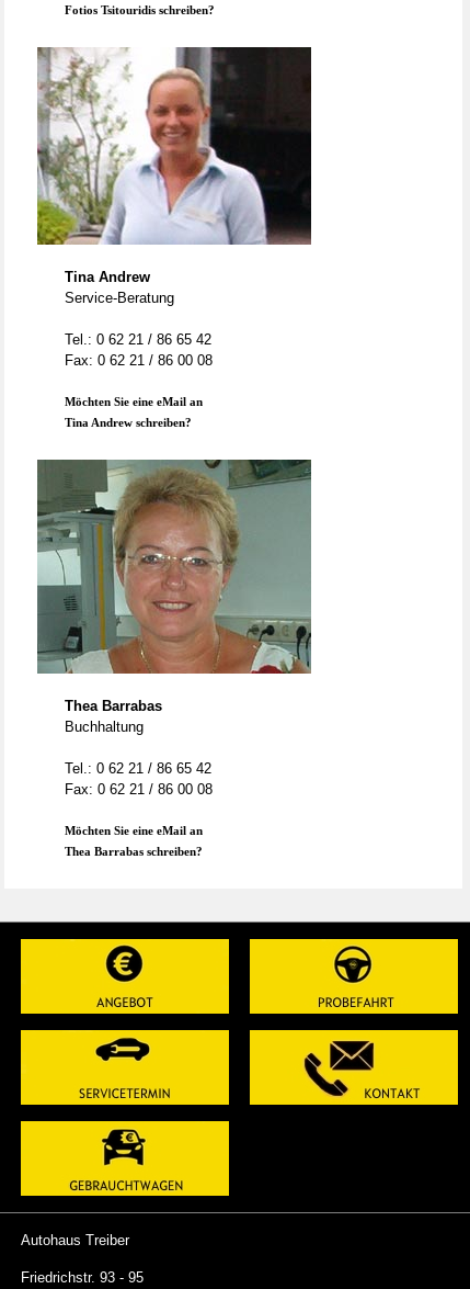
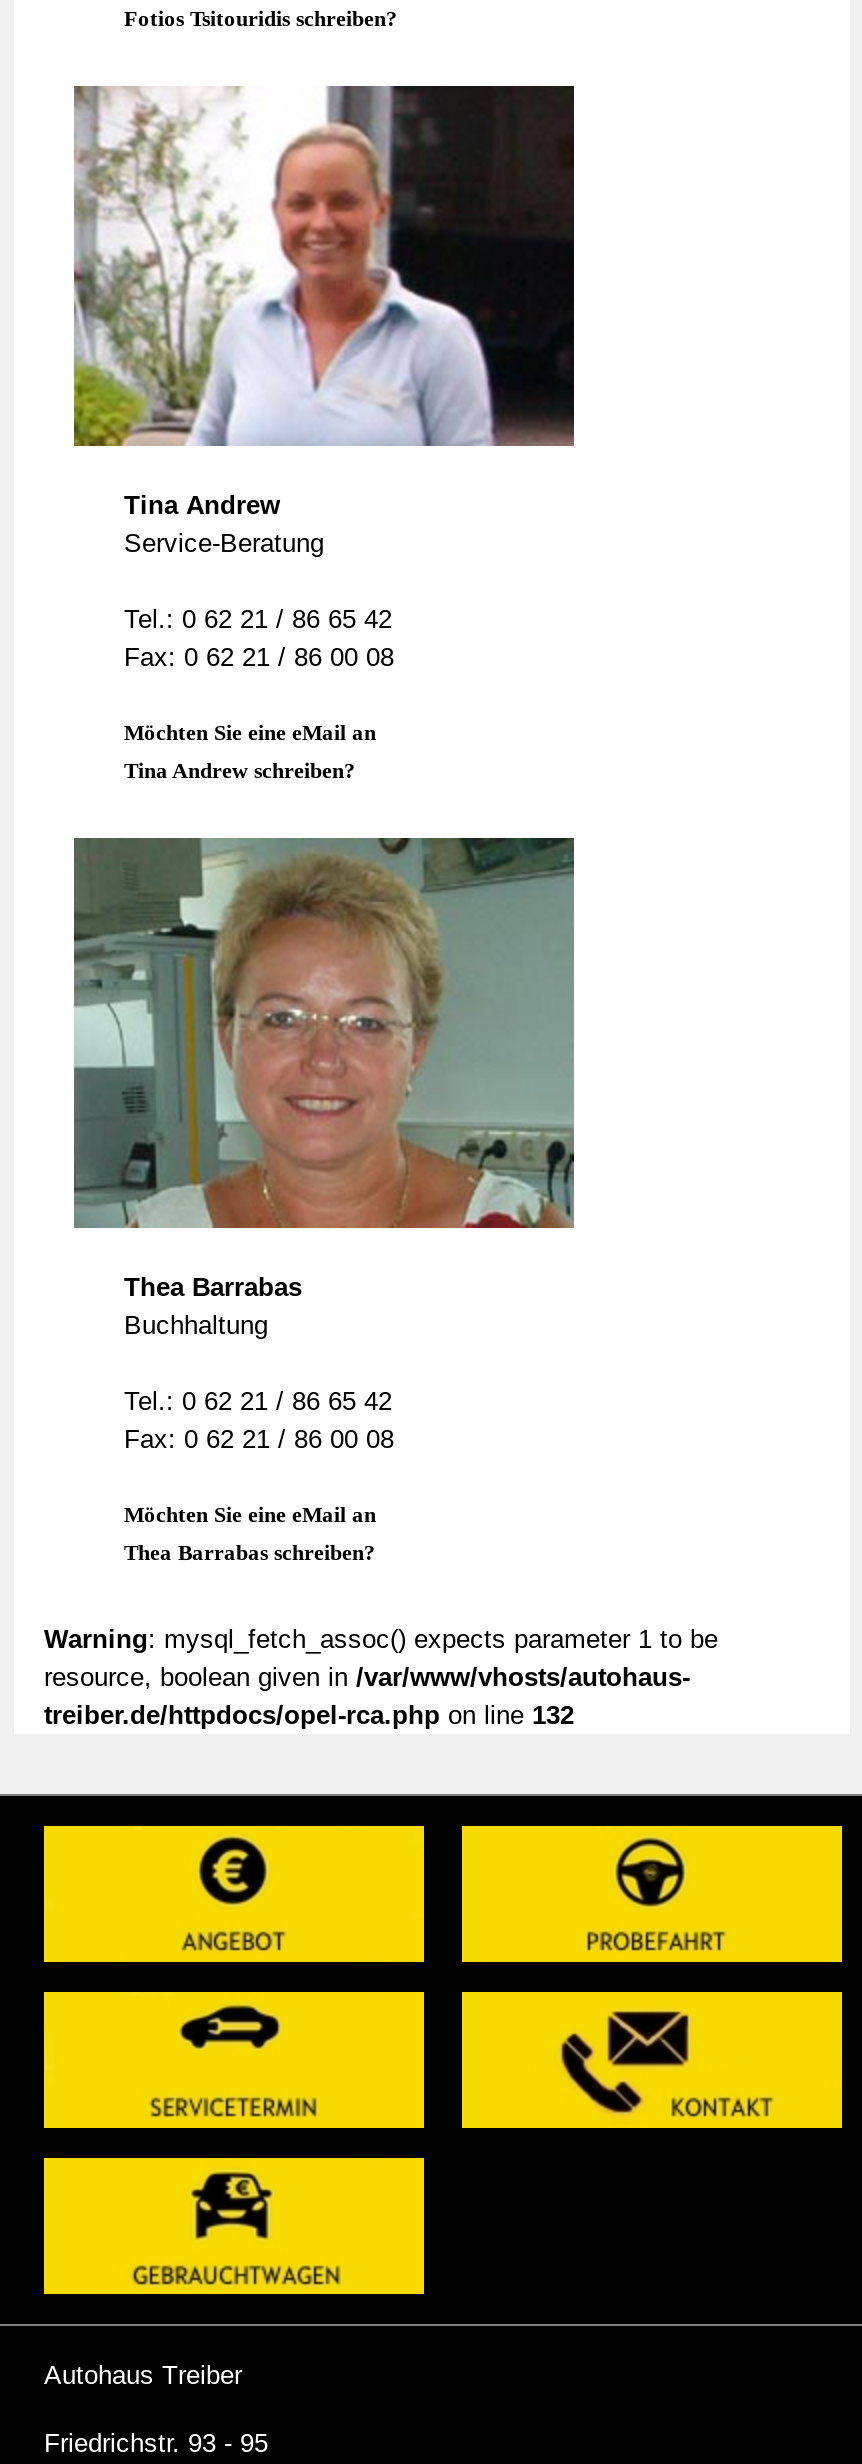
+ Warning: mysql_fetch_assoc() expects parameter 1 to be
+ resource, boolean given in /var/www/vhosts/autohaus-
+ treiber.de/httpdocs/opel-rca.php on line 132
